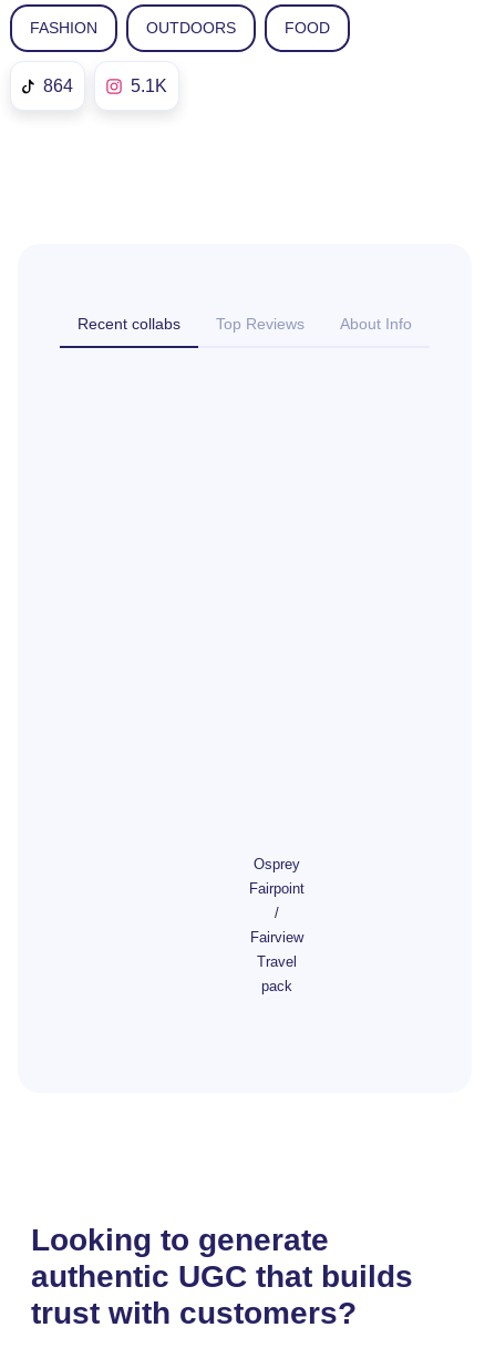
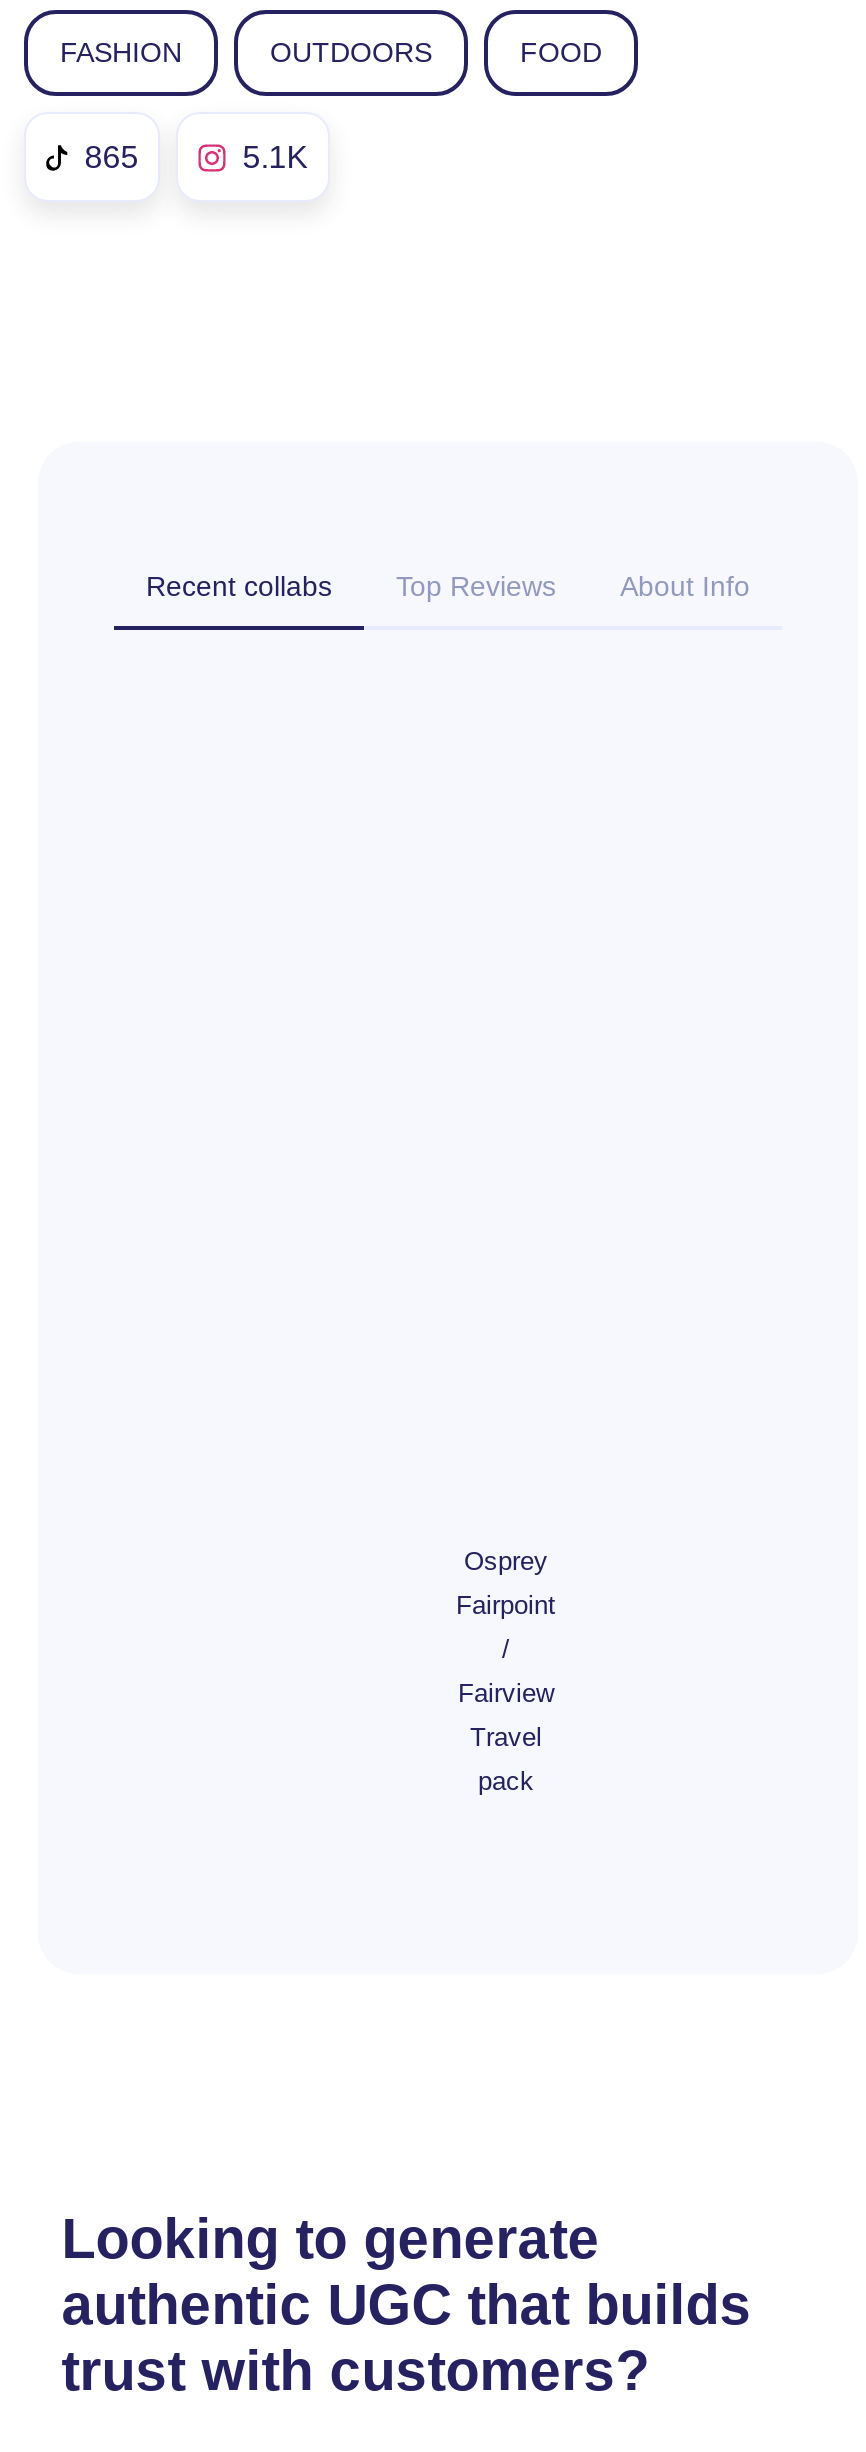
- 864
+ 865
